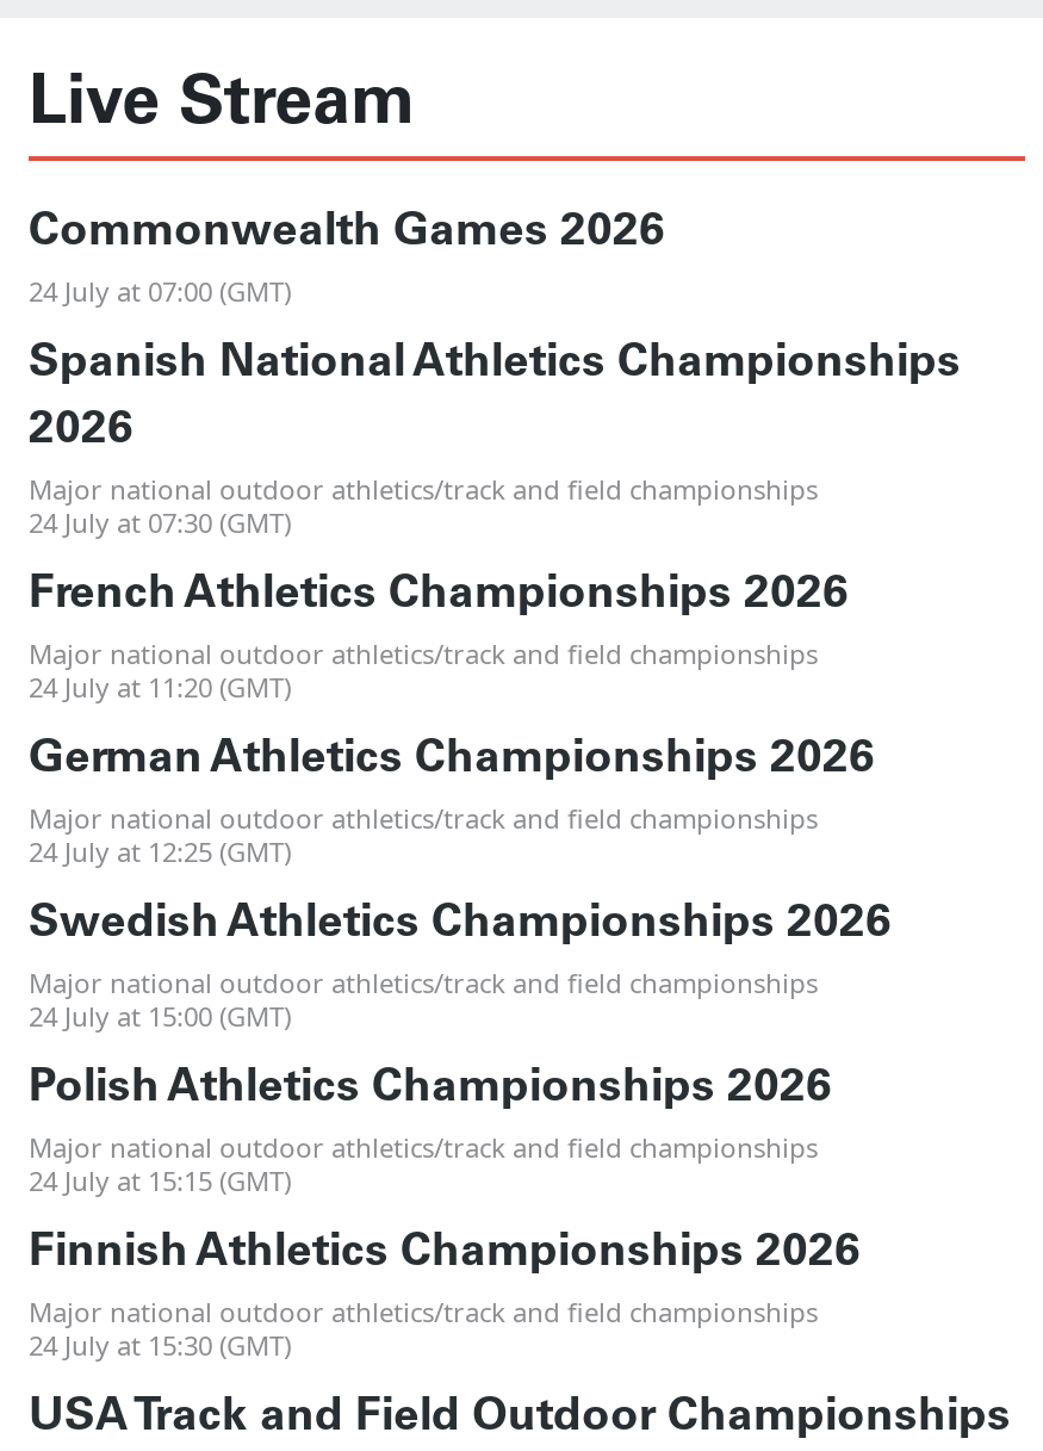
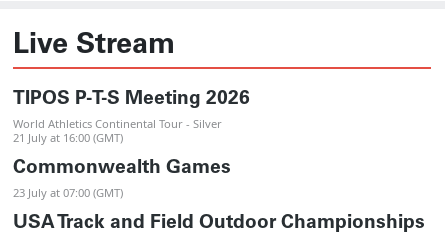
- Commonwealth Games 2026
- 24 July at 07:00 (GMT)
- Spanish National Athletics Championships
- 2026
- Major national outdoor athletics/track and field championships
- 24 July at 07:30 (GMT)
- French Athletics Championships 2026
- Major national outdoor athletics/track and field championships
- 24 July at 11:20 (GMT)
- German Athletics Championships 2026
- Major national outdoor athletics/track and field championships
- 24 July at 12:25 (GMT)
- Swedish Athletics Championships 2026
- Major national outdoor athletics/track and field championships
- 24 July at 15:00 (GMT)
- Polish Athletics Championships 2026
- Major national outdoor athletics/track and field championships
- 24 July at 15:15 (GMT)
- Finnish Athletics Championships 2026
- Major national outdoor athletics/track and field championships
- 24 July at 15:30 (GMT)
+ TIPOS P-T-S Meeting 2026
+ World Athletics Continental Tour - Silver
+ 21 July at 16:00 (GMT)
+ Commonwealth Games
+ 23 July at 07:00 (GMT)
